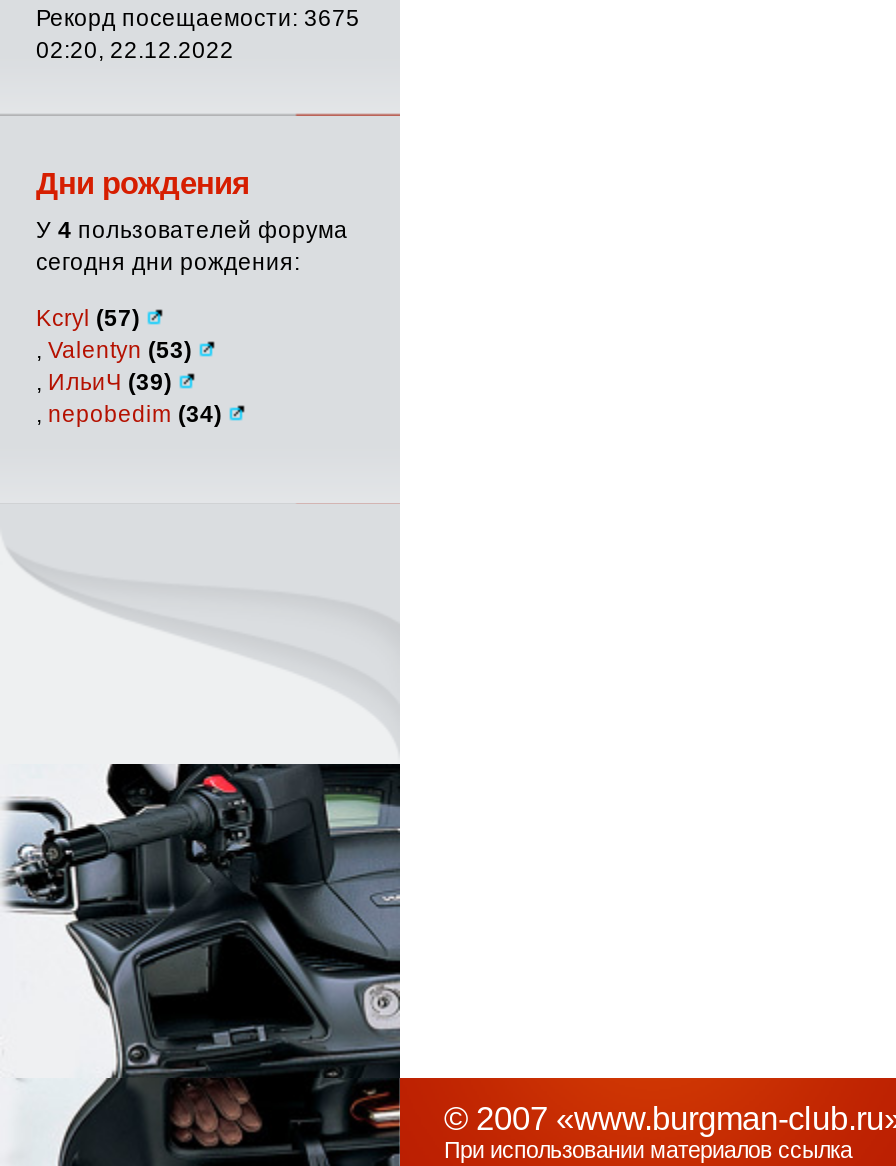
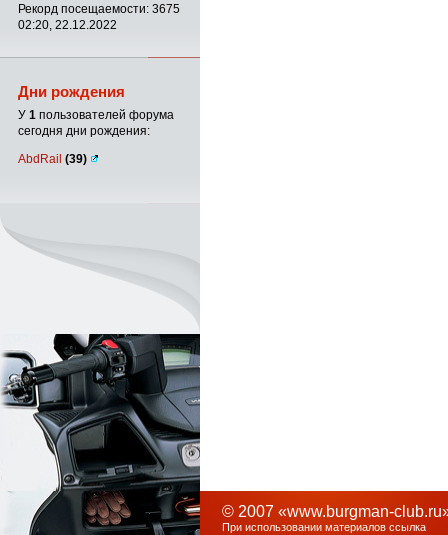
- У 4 пользователей форума
+ У 1 пользователей форума

- Kcryl (57)
- , Valentyn (53)
- , ИльиЧ (39)
- , nepobedim (34)
+ AbdRail (39)
